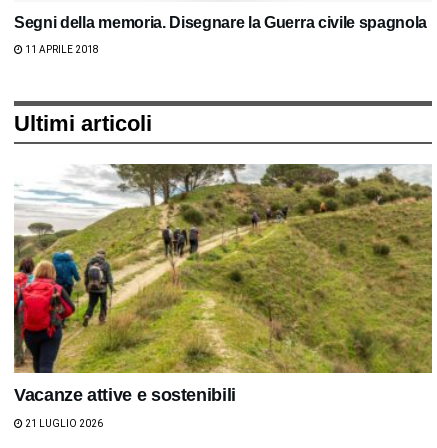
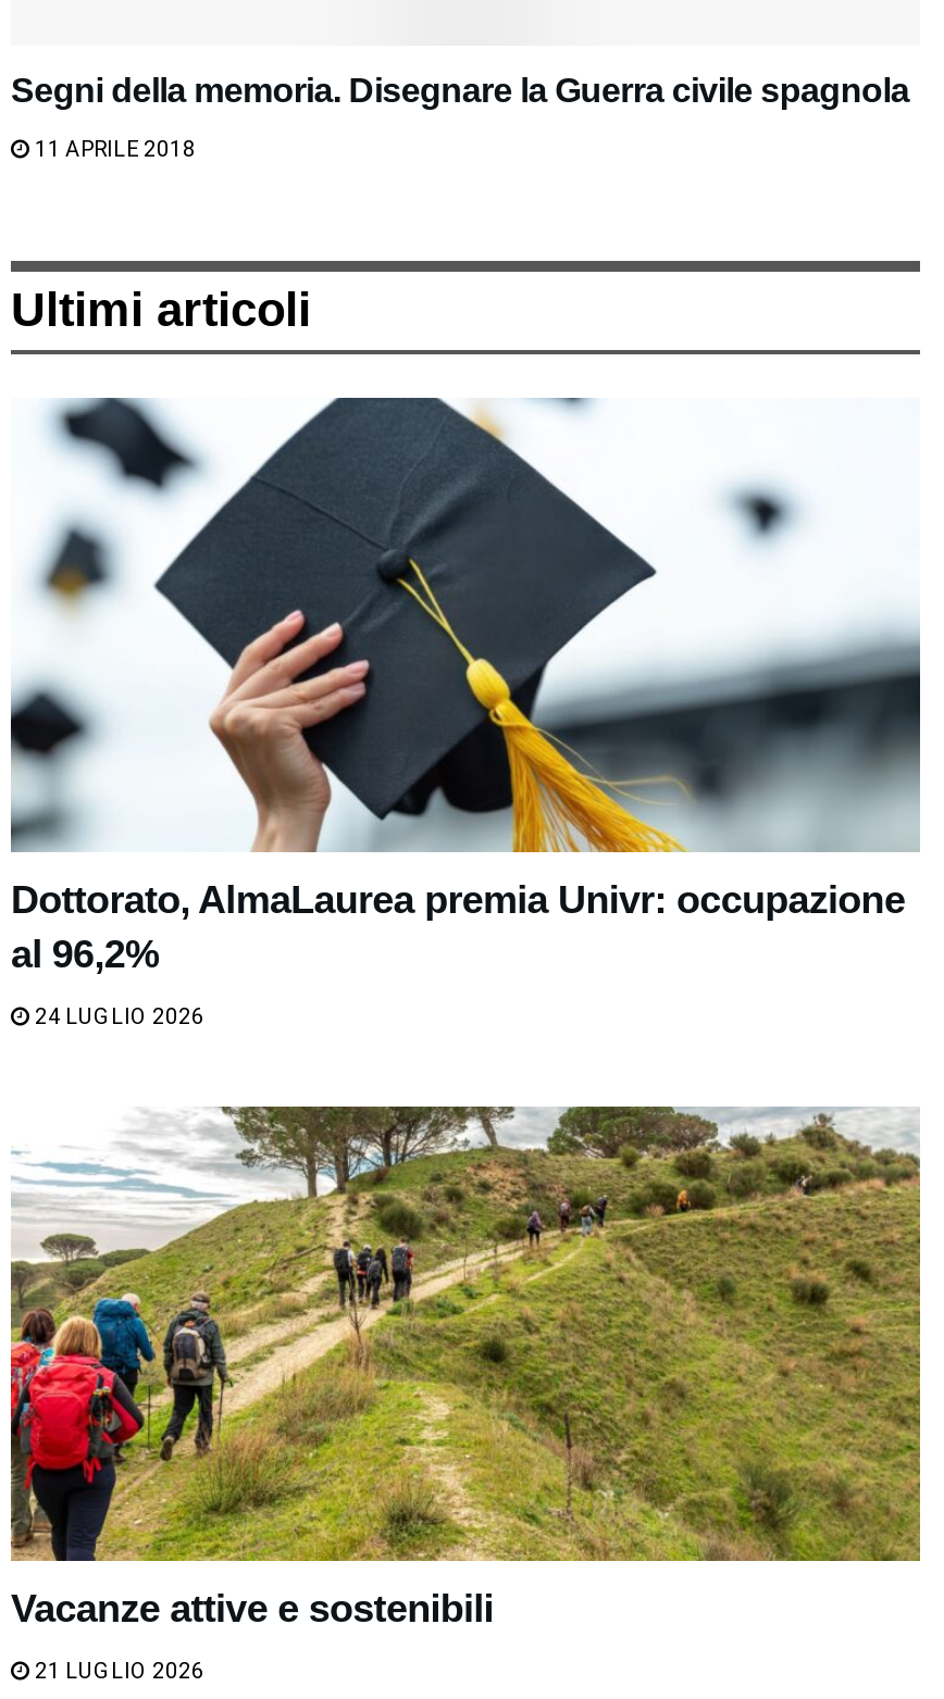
+ [image]
+ Dottorato, AlmaLaurea premia Univr: occupazione
+ al 96,2%
+ 24 LUGLIO 2026
